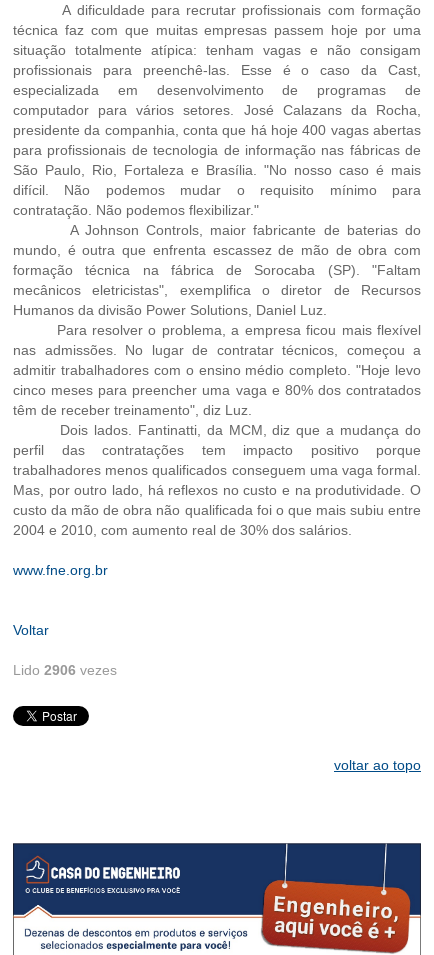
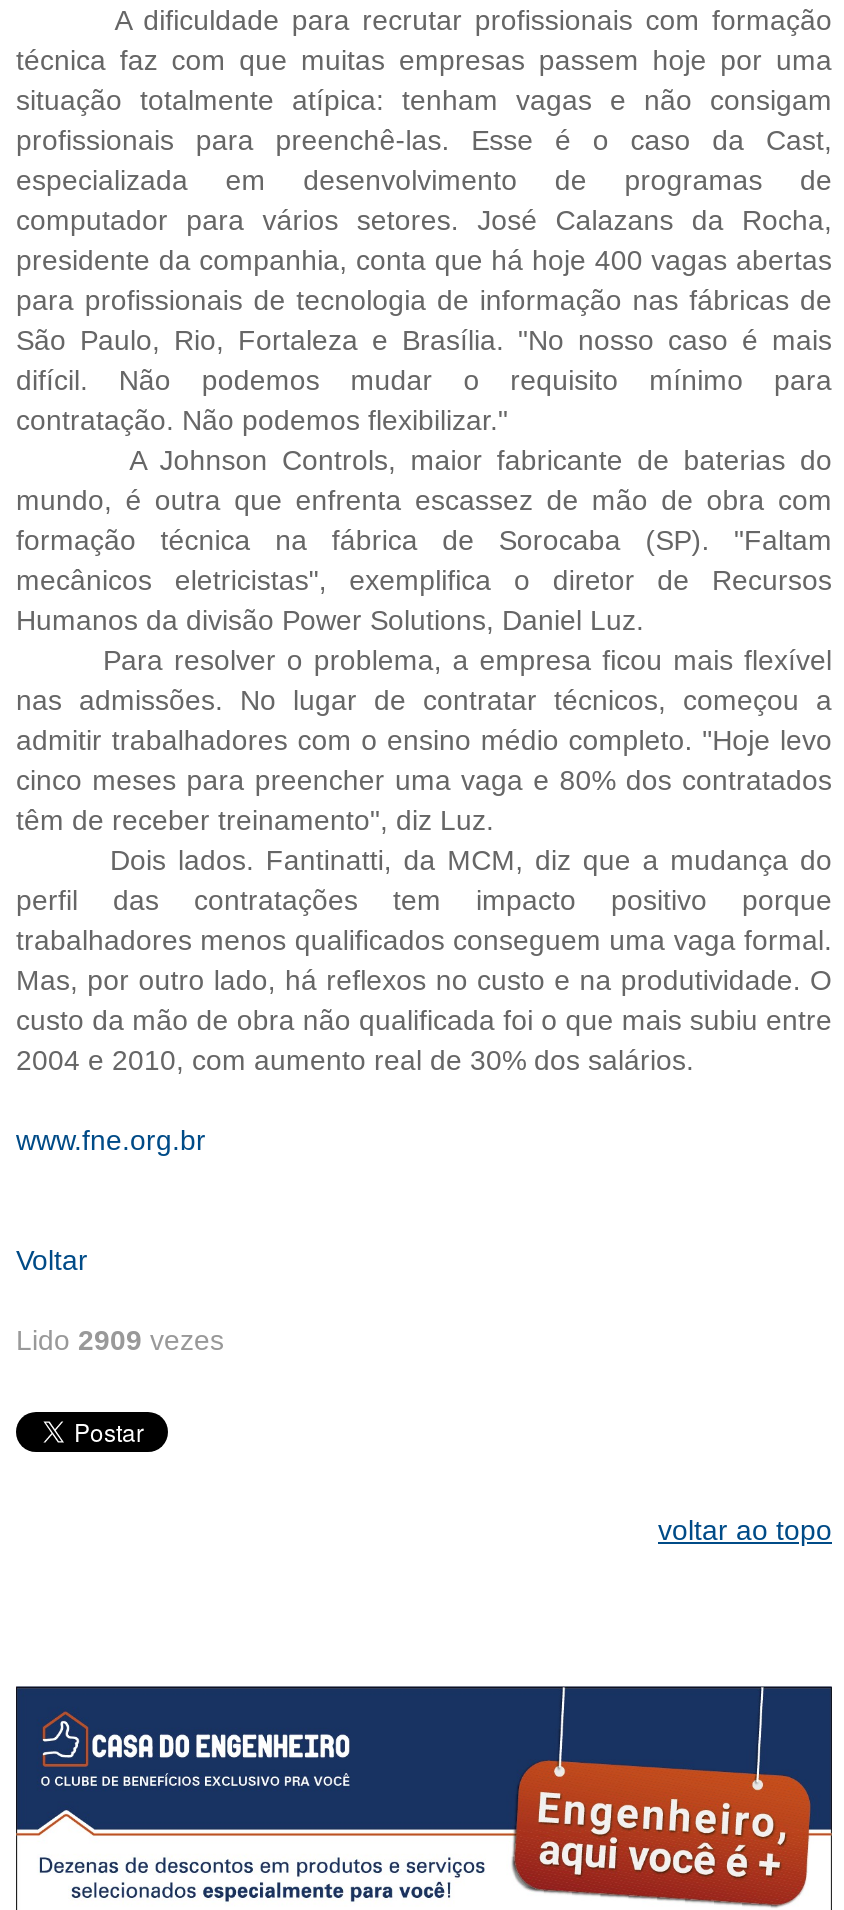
- Lido 2906 vezes
+ Lido 2909 vezes
